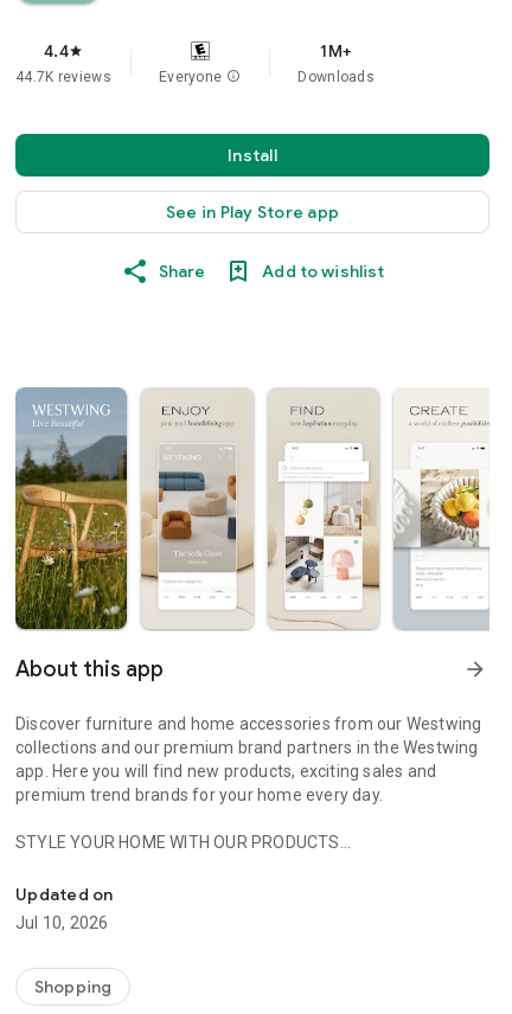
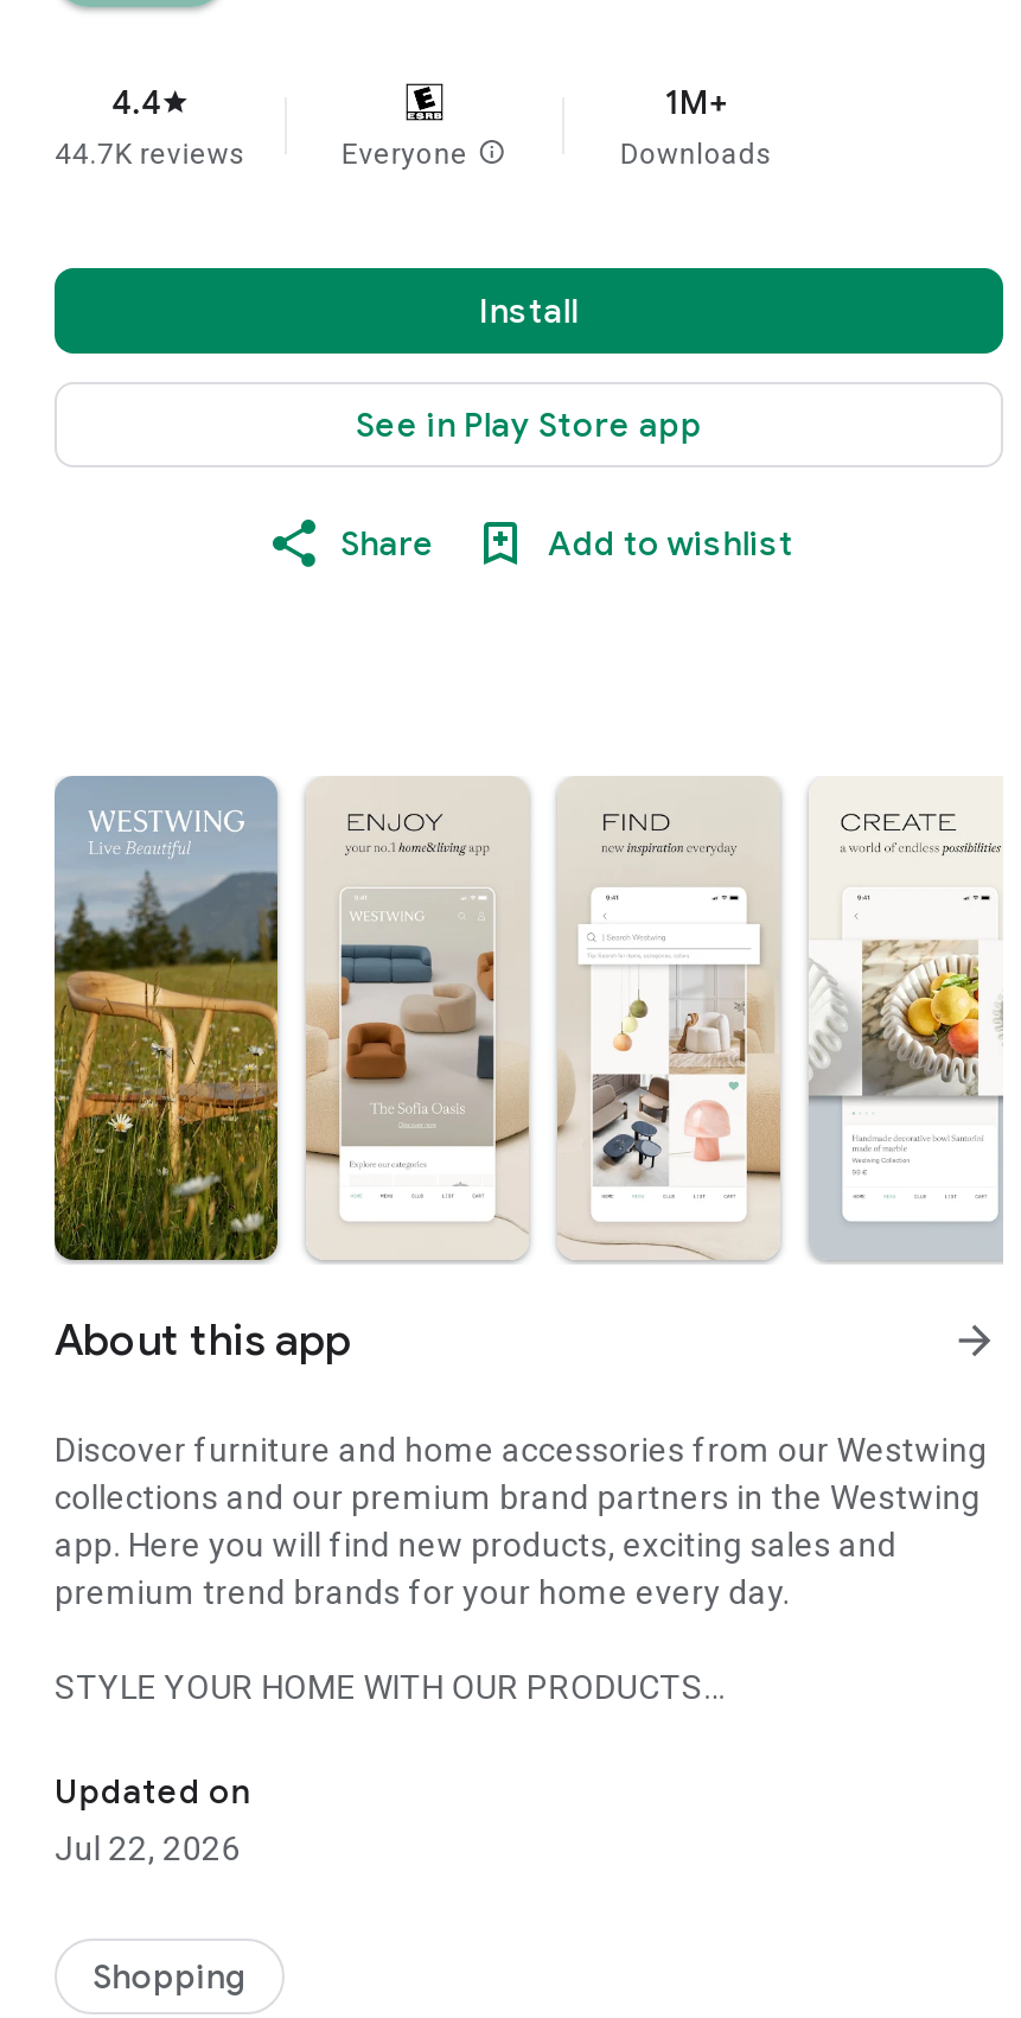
- Jul 10, 2026
+ Jul 22, 2026
